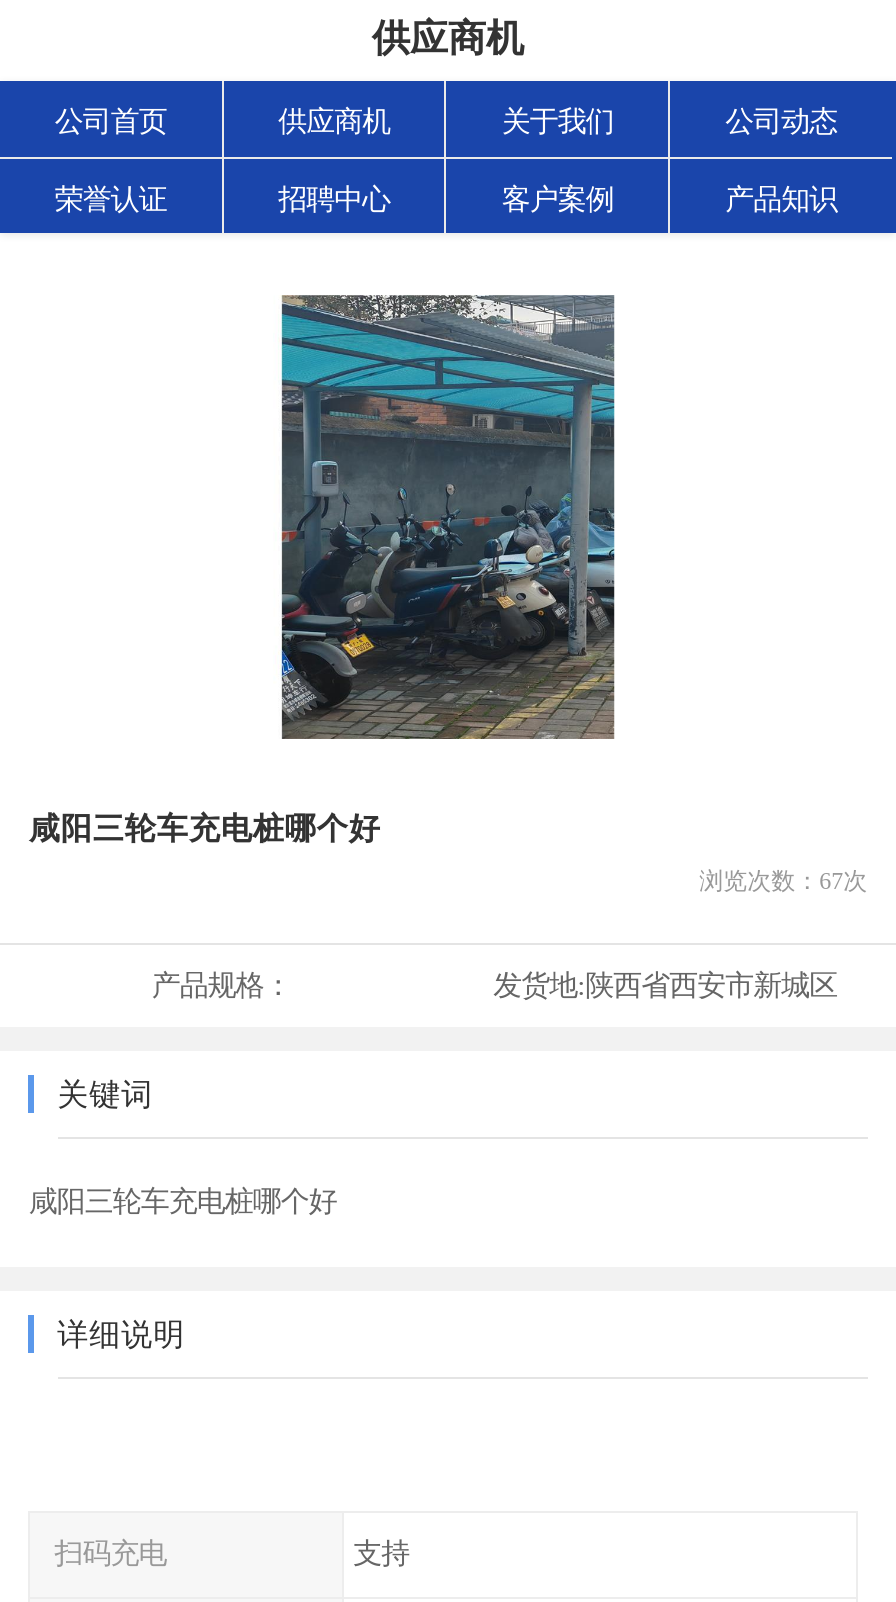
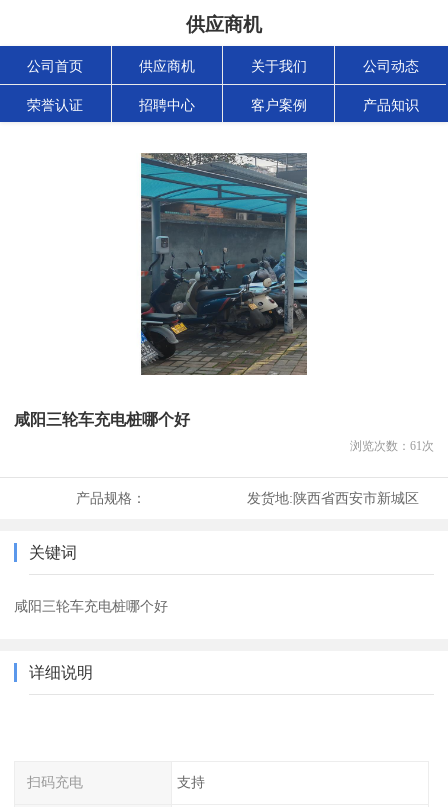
- 浏览次数：67次
+ 浏览次数：61次
